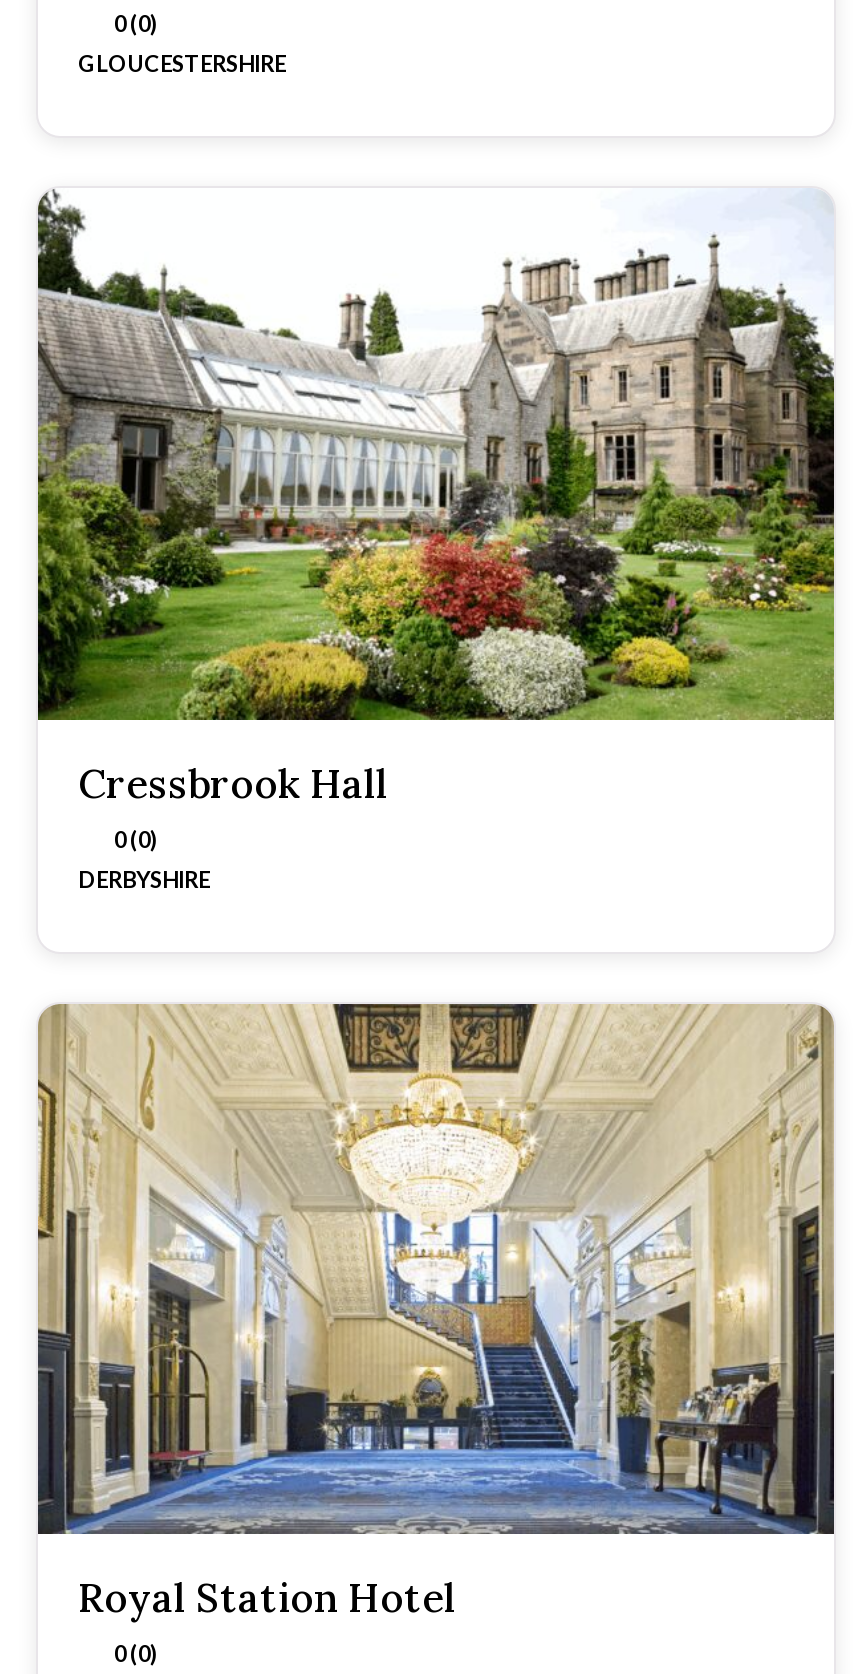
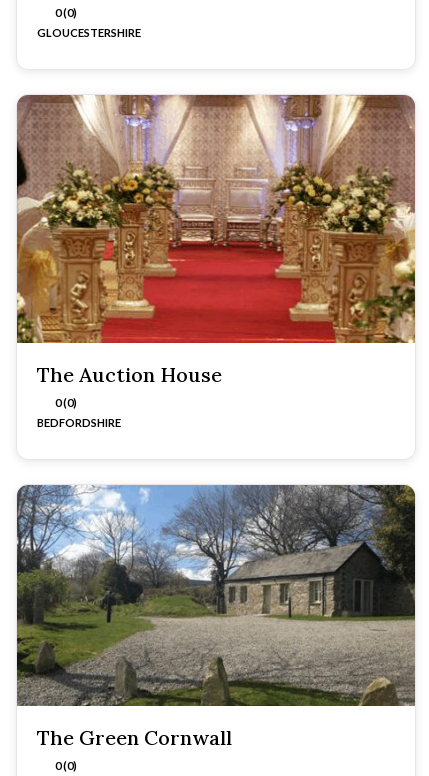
- [image]
- Cressbrook Hall
+ [image]
+ The Auction House

- DERBYSHIRE
+ BEDFORDSHIRE

- [image]
- Royal Station Hotel
+ [image]
+ The Green Cornwall
